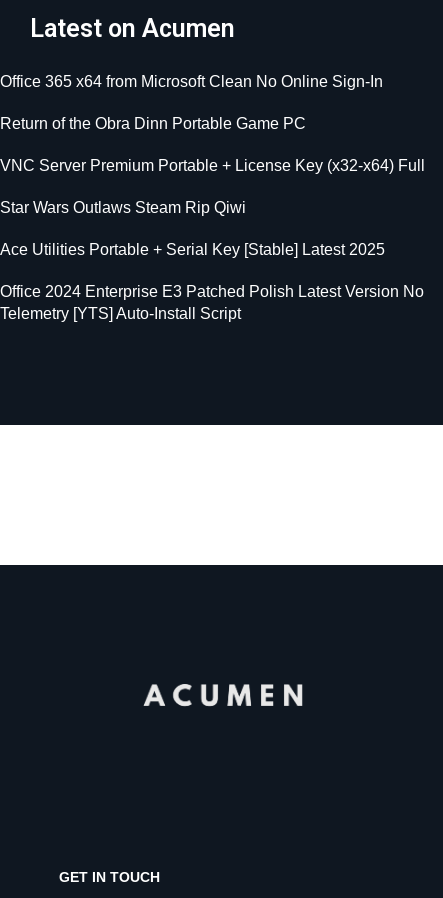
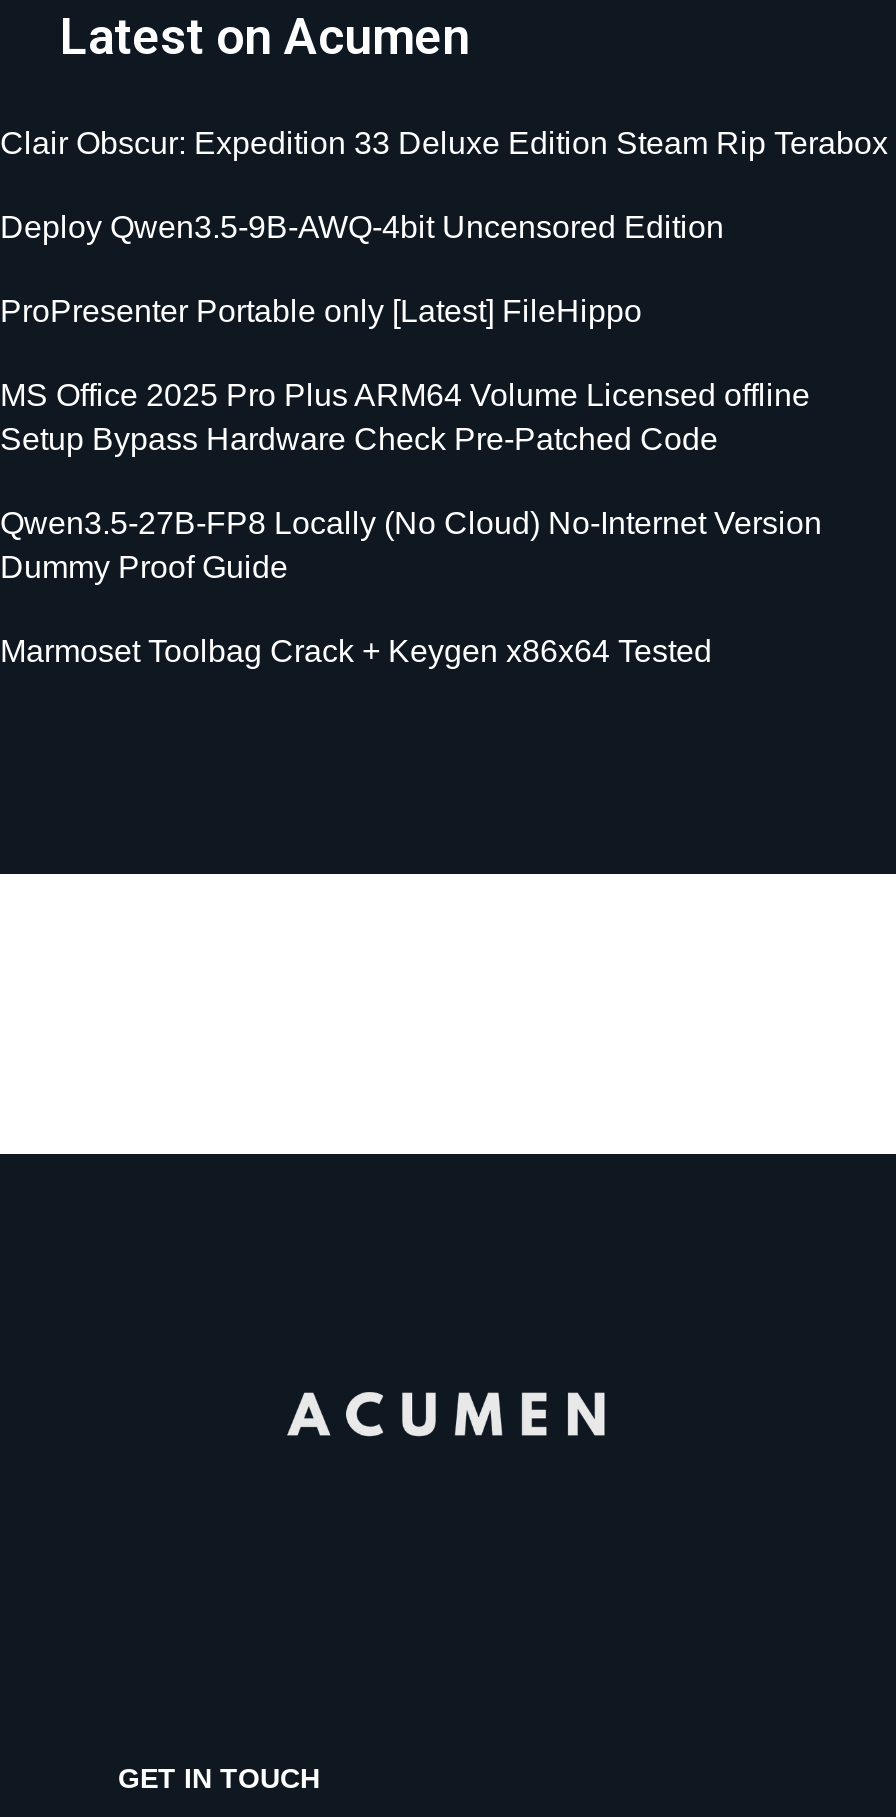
- Office 365 x64 from Microsoft Clean No Online Sign-In
+ Clair Obscur: Expedition 33 Deluxe Edition Steam Rip Terabox

- Return of the Obra Dinn Portable Game PC
+ Deploy Qwen3.5-9B-AWQ-4bit Uncensored Edition

- VNC Server Premium Portable + License Key (x32-x64) Full
+ ProPresenter Portable only [Latest] FileHippo

- Star Wars Outlaws Steam Rip Qiwi
+ MS Office 2025 Pro Plus ARM64 Volume Licensed offline
+ Setup Bypass Hardware Check Pre-Patched Code

- Ace Utilities Portable + Serial Key [Stable] Latest 2025
+ Qwen3.5-27B-FP8 Locally (No Cloud) No-Internet Version
+ Dummy Proof Guide

- Office 2024 Enterprise E3 Patched Polish Latest Version No
- Telemetry [YTS] Auto-Install Script
+ Marmoset Toolbag Crack + Keygen x86x64 Tested
